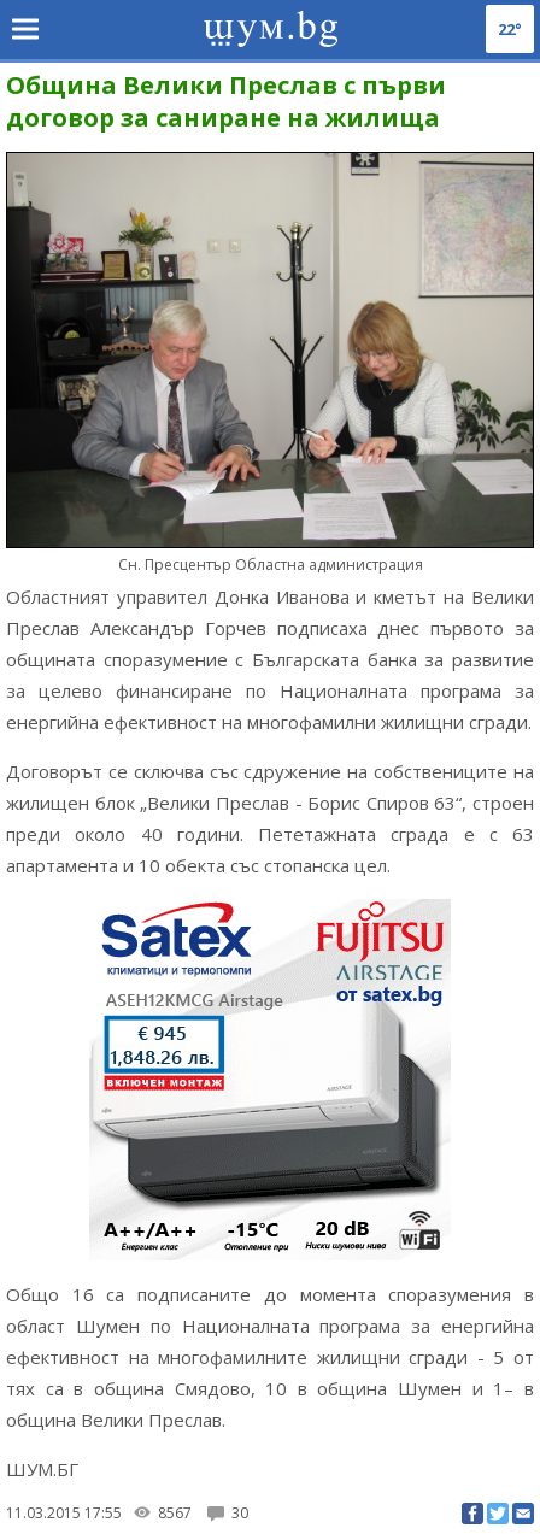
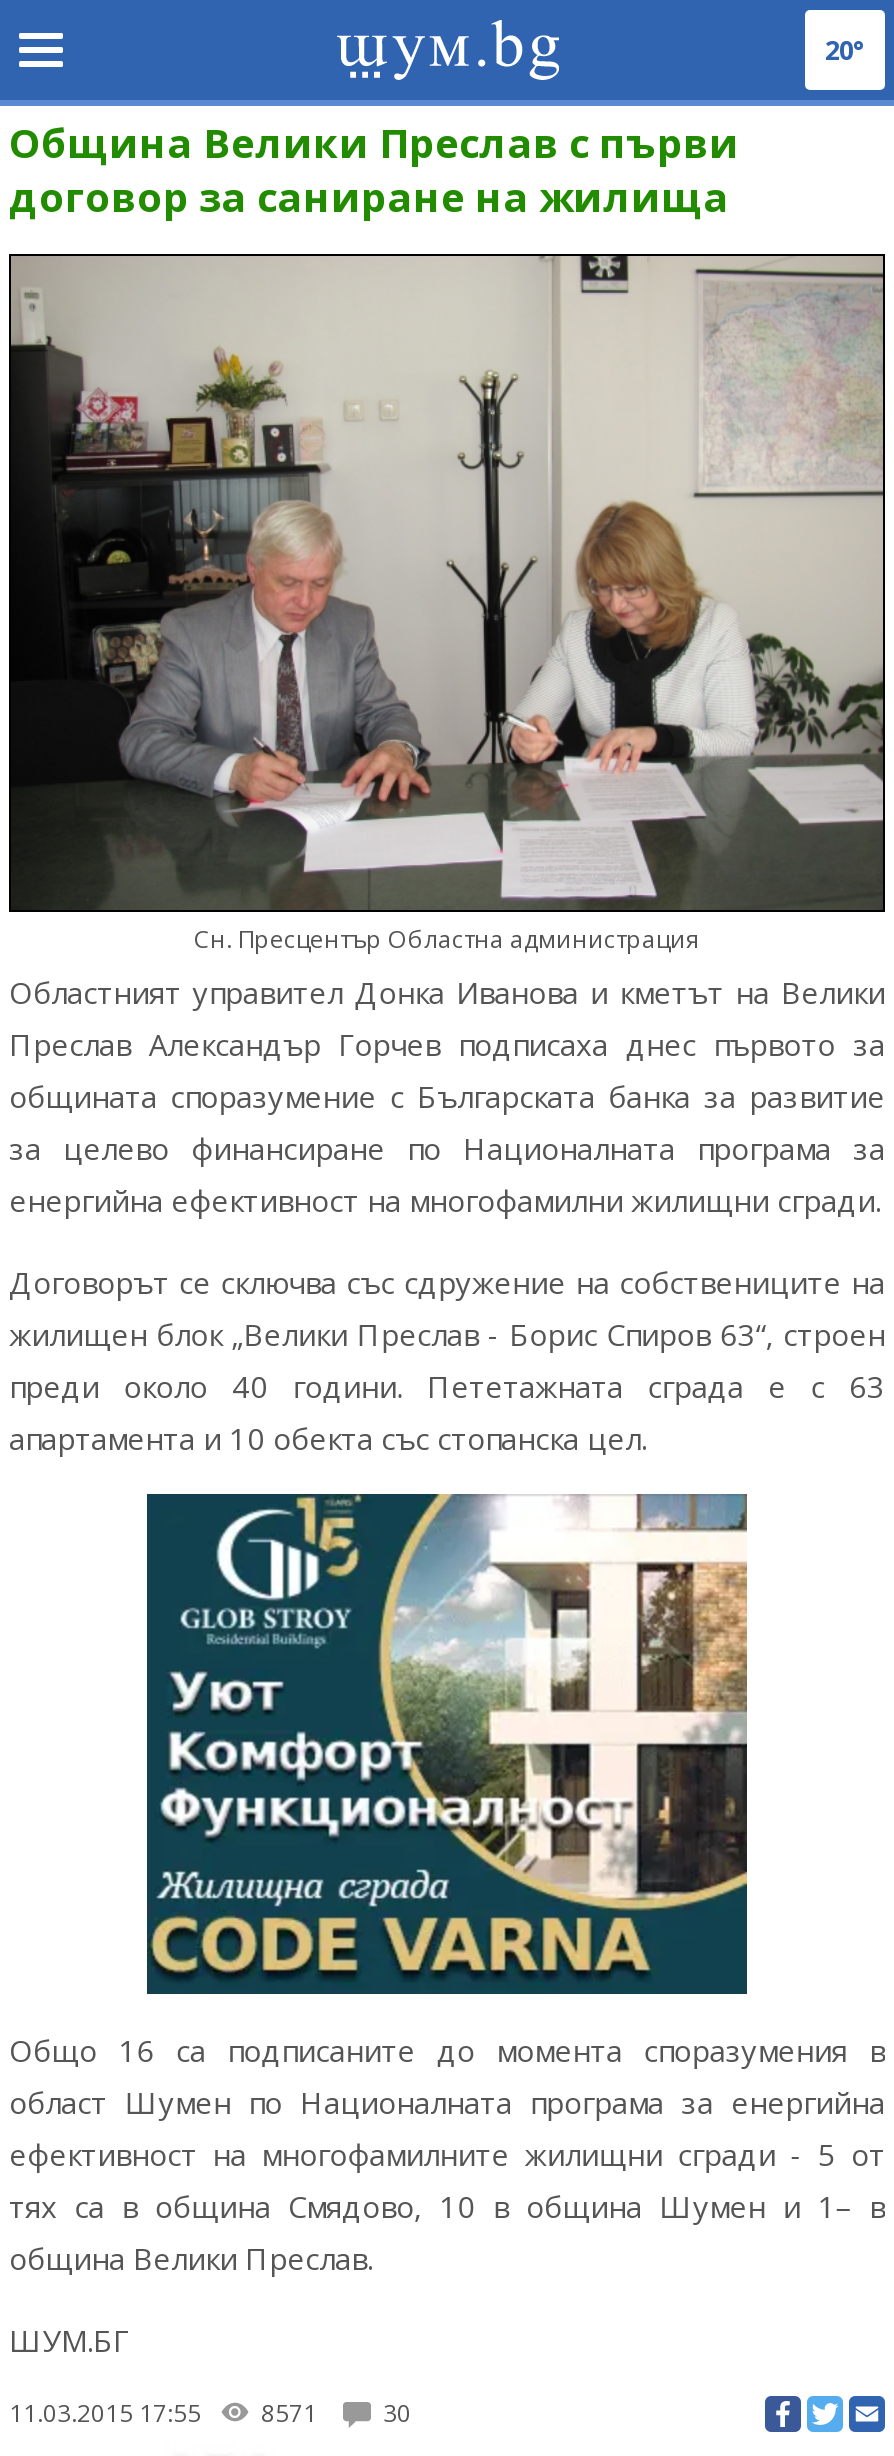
- 22°
+ 20°

- [image]
+ [image]

- 11.03.2015 17:55 8567 30
+ 11.03.2015 17:55 8571 30
